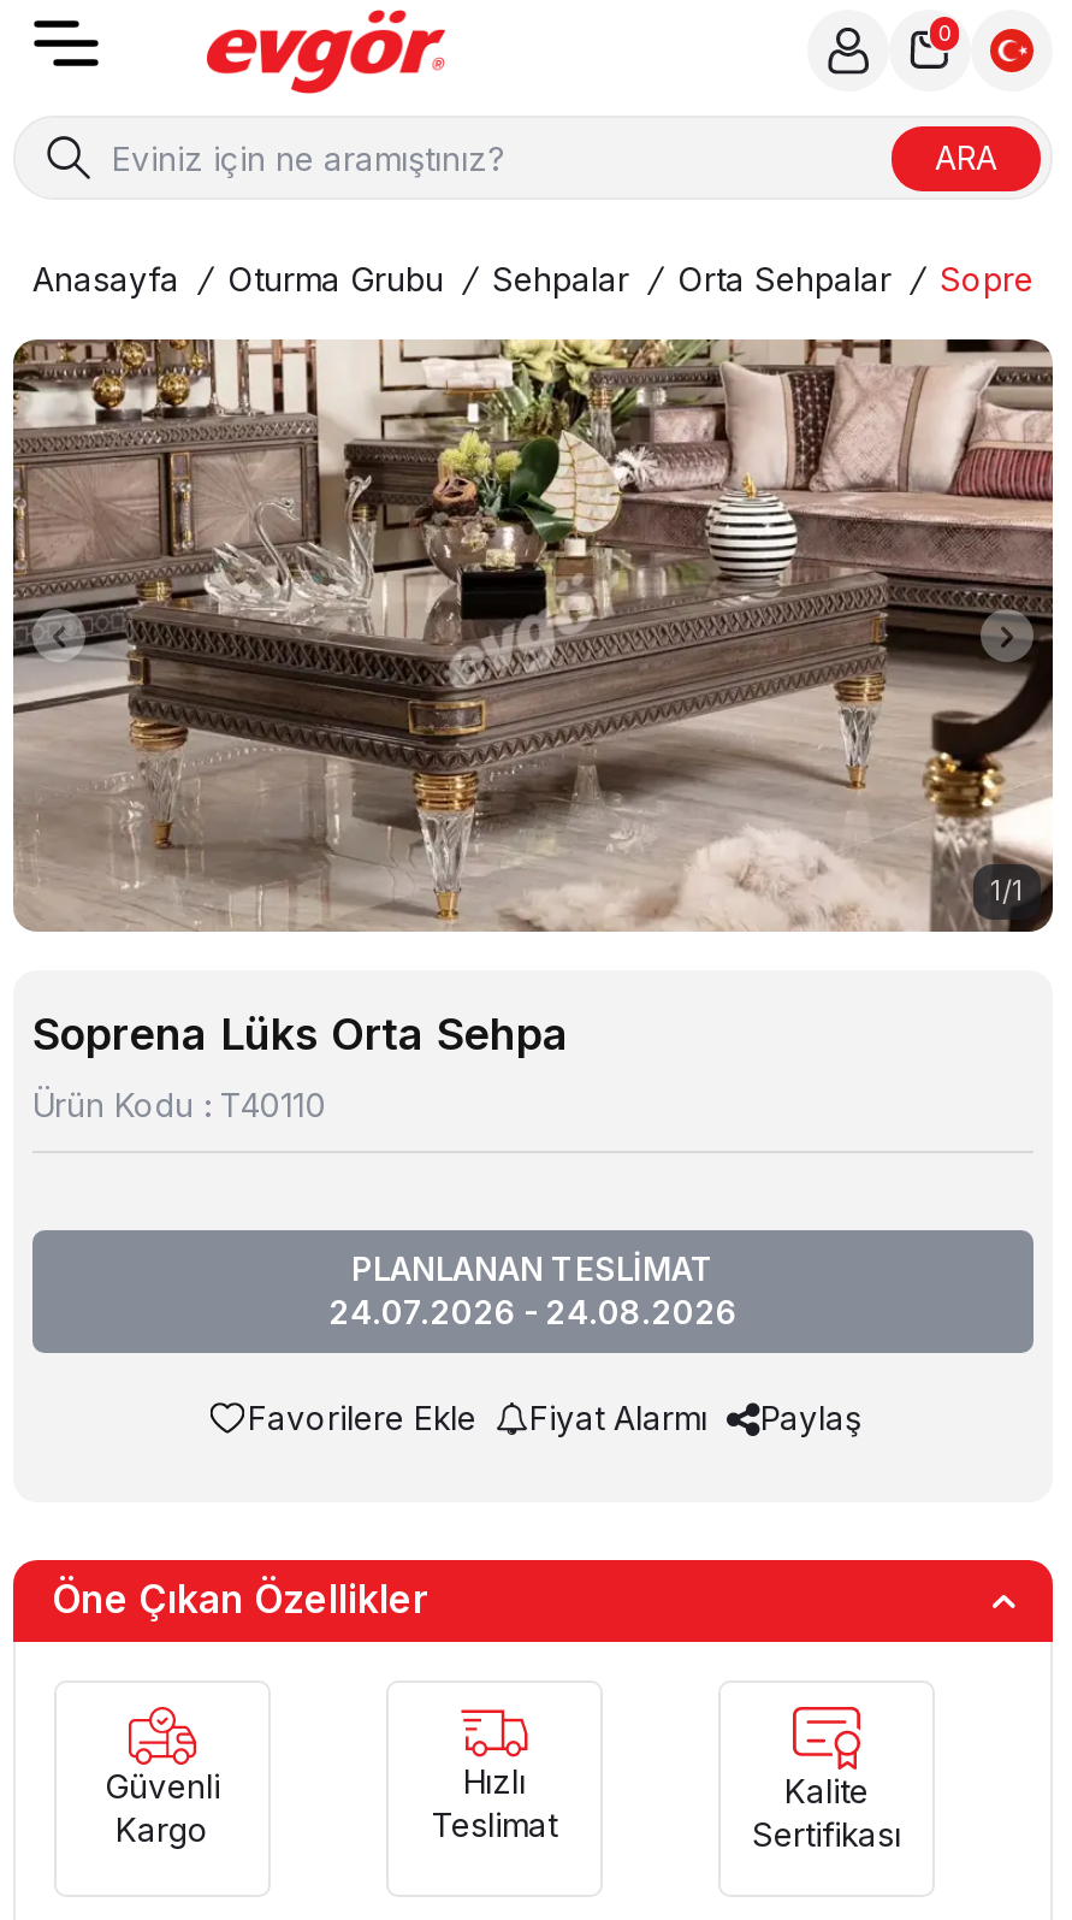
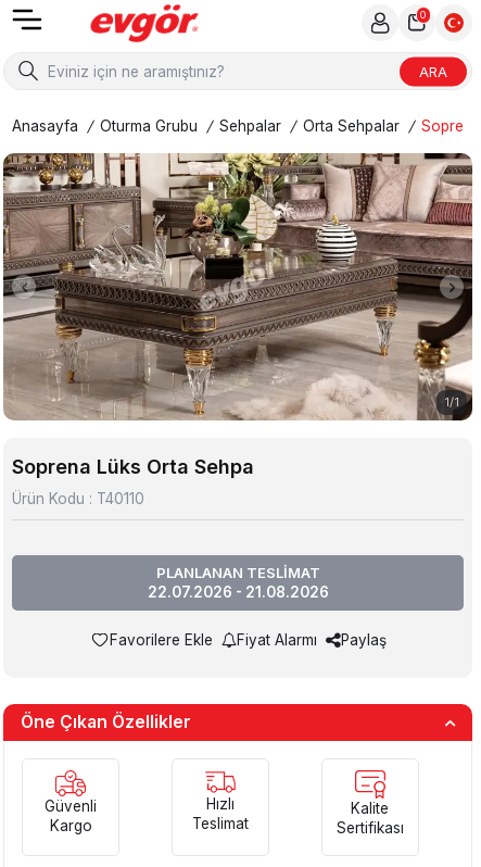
- 24.07.2026 - 24.08.2026
+ 22.07.2026 - 21.08.2026
